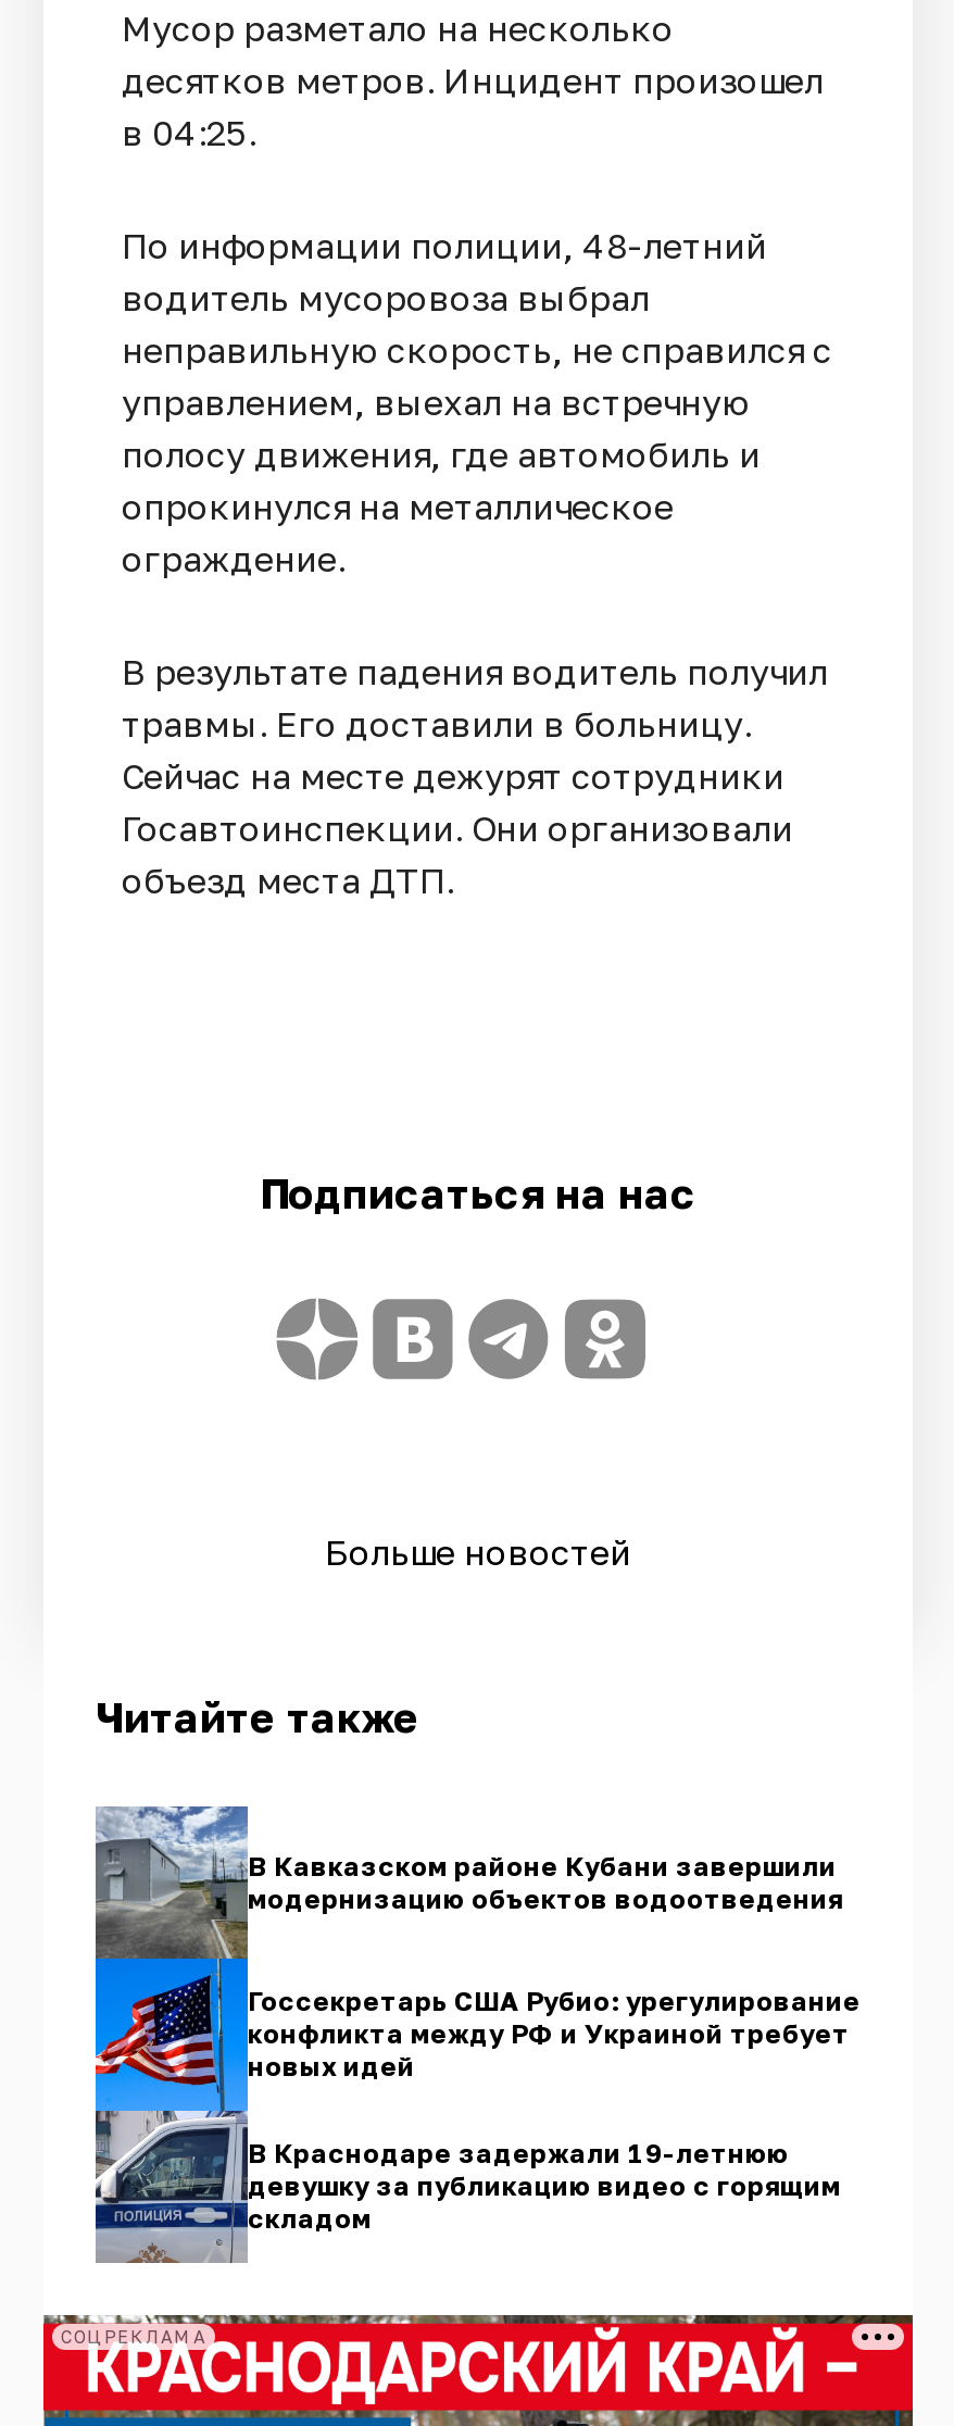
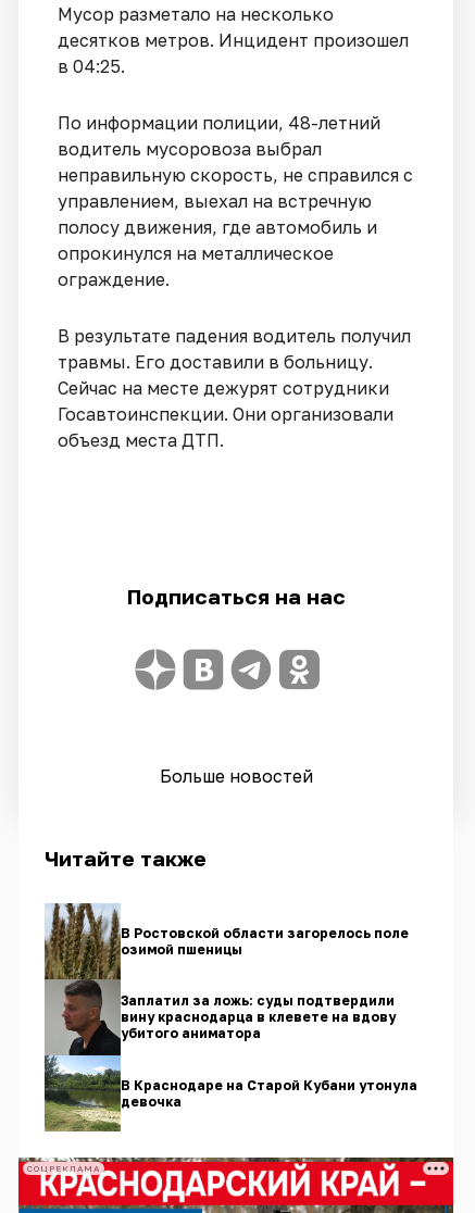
- [image]
- В Кавказском районе Кубани завершили
- модернизацию объектов водоотведения
+ [image]
+ В Ростовской области загорелось поле
+ озимой пшеницы

- Госсекретарь США Рубио: урегулирование
- конфликта между РФ и Украиной требует
- новых идей
+ Заплатил за ложь: суды подтвердили
+ вину краснодарца в клевете на вдову
+ убитого аниматора

- В Краснодаре задержали 19-летнюю
- девушку за публикацию видео с горящим
- складом
+ В Краснодаре на Старой Кубани утонула
+ девочка
